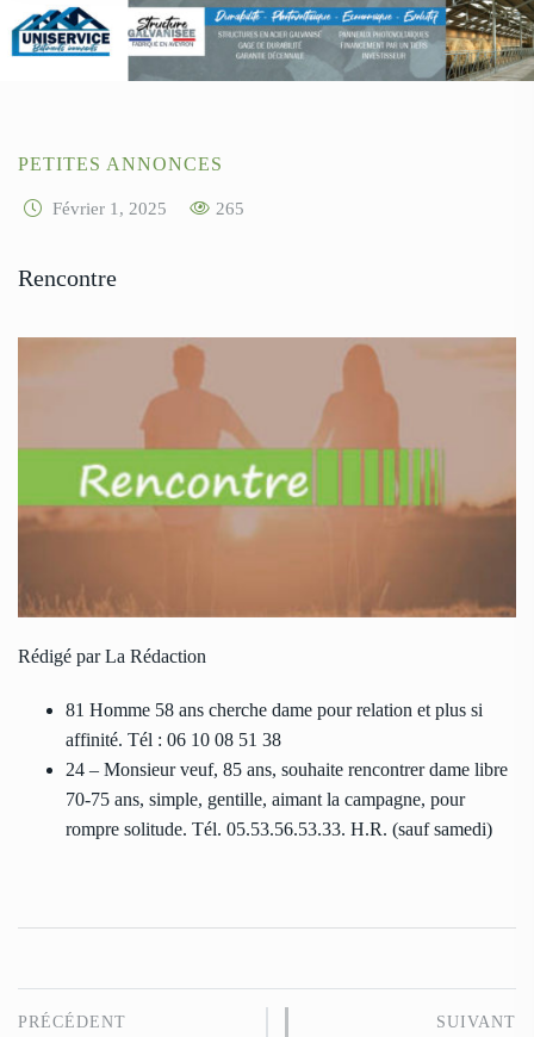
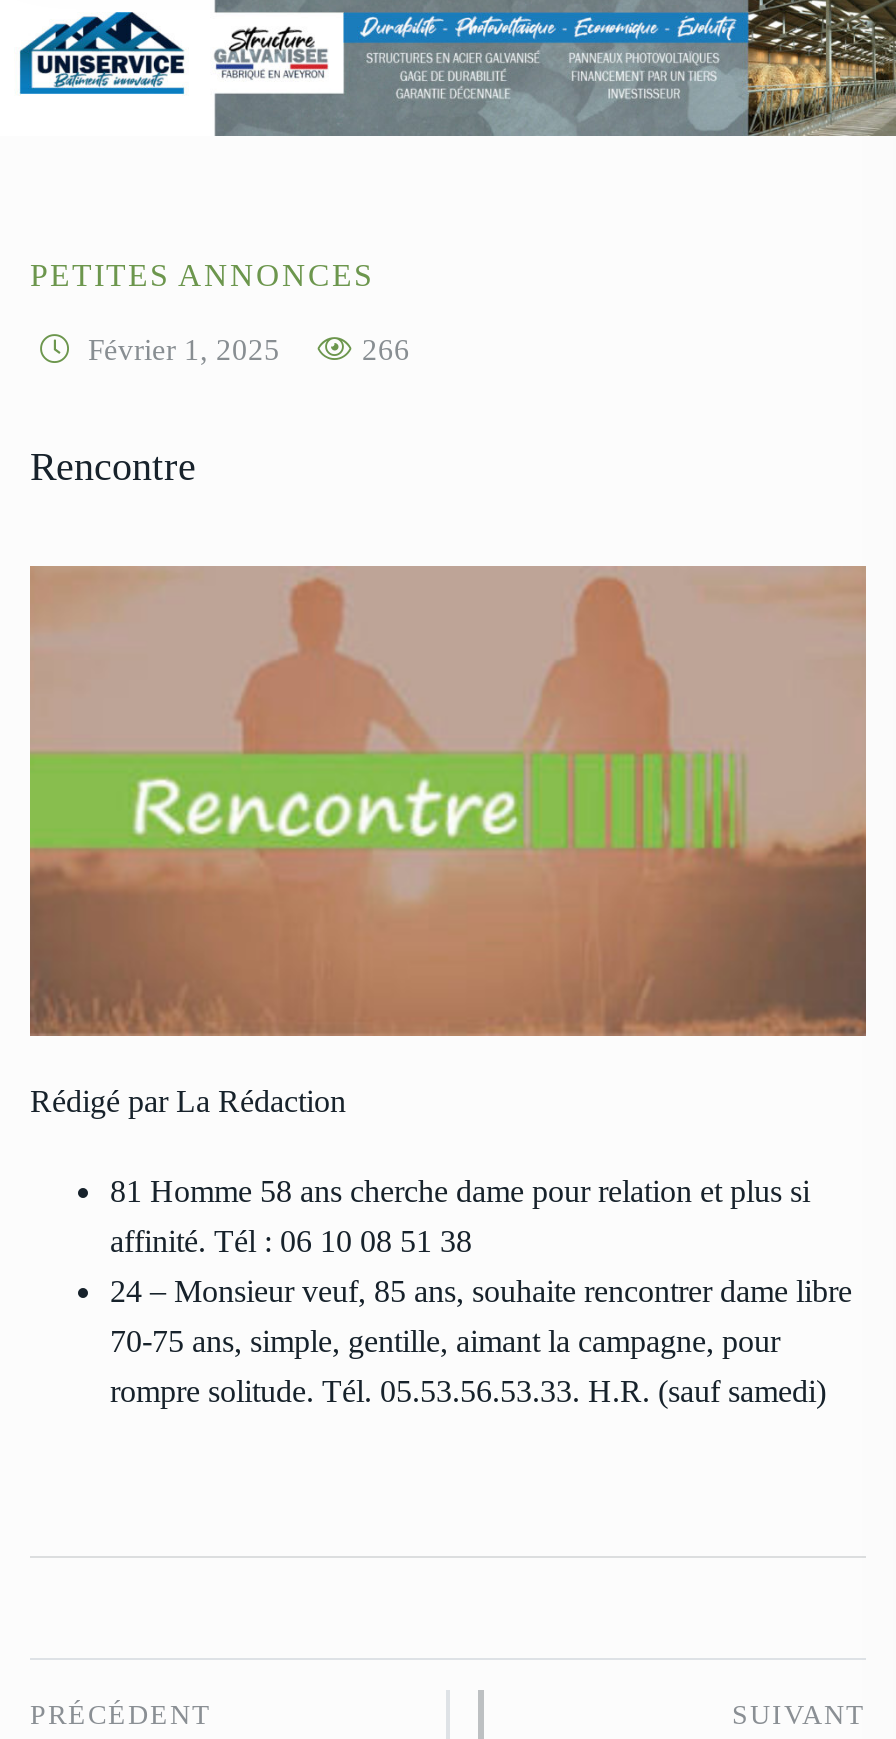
- 265
+ 266
